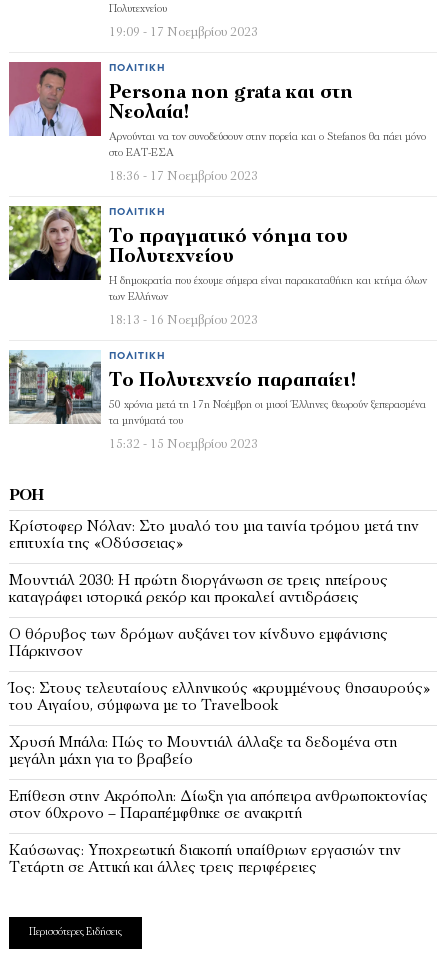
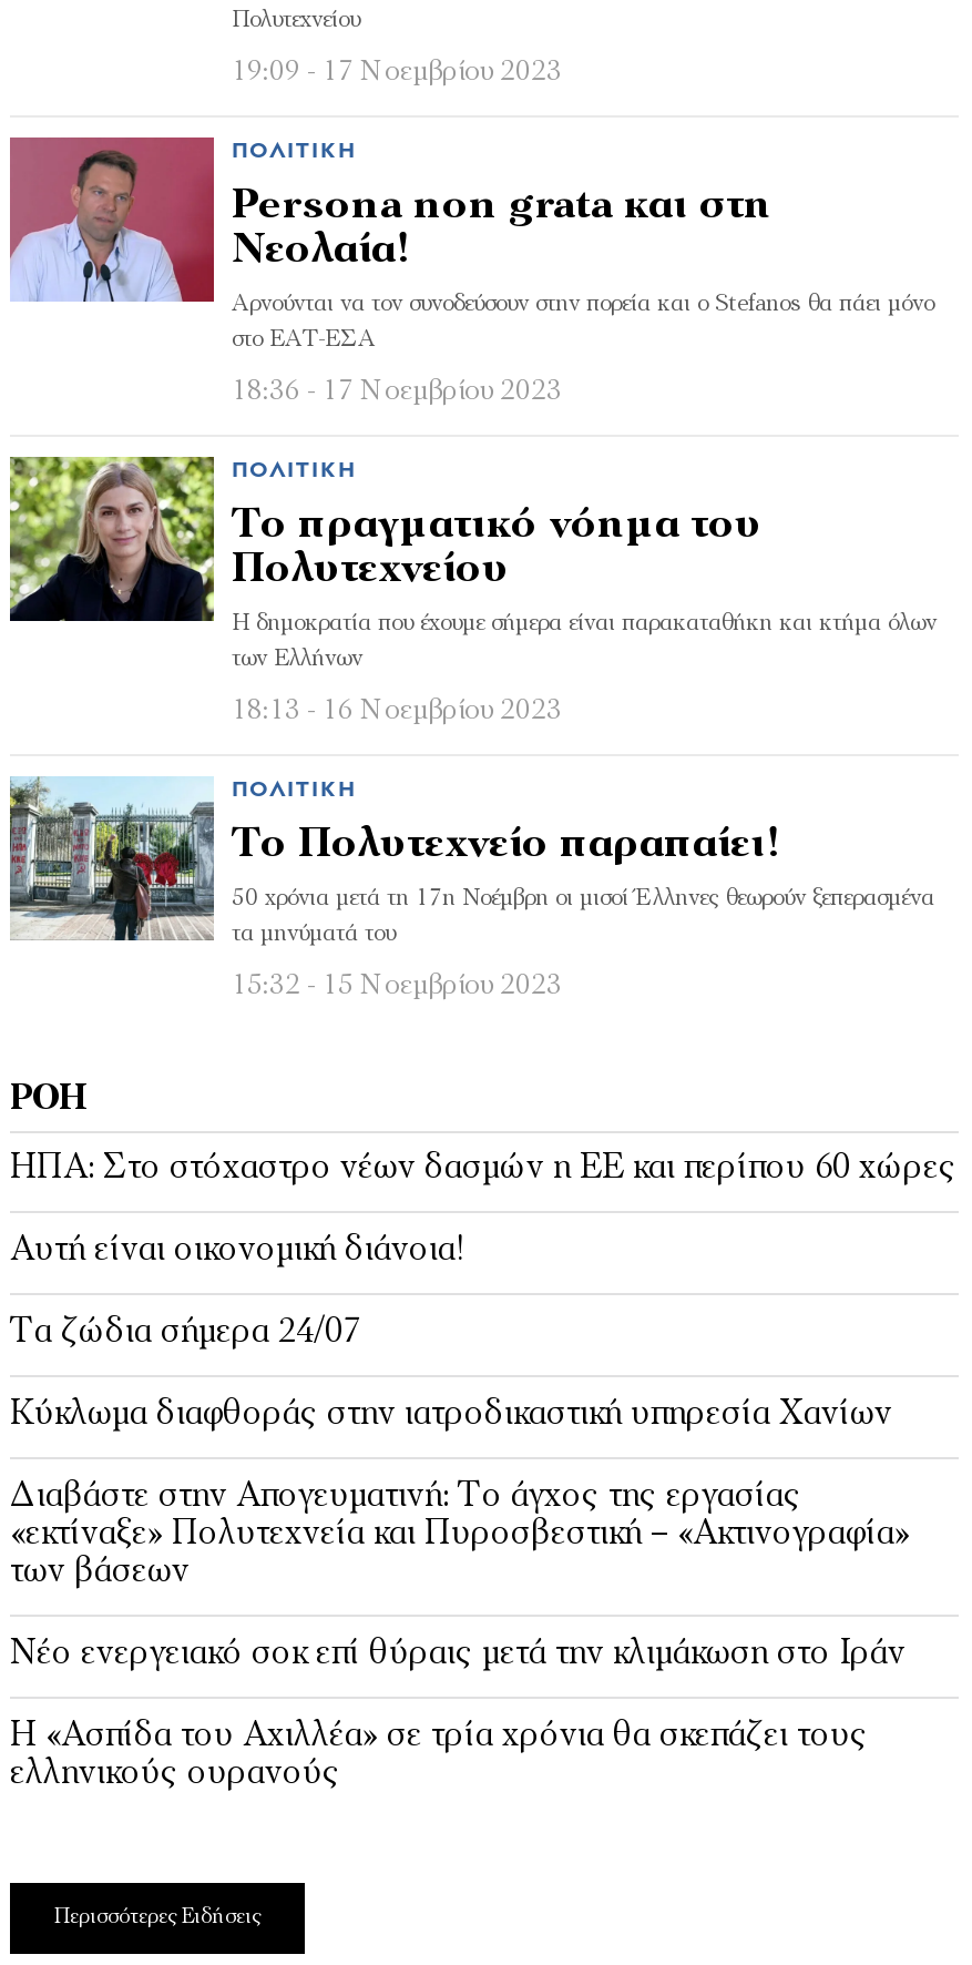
- Κρίστοφερ Νόλαν: Στο μυαλό του μια ταινία τρόμου μετά την
- επιτυχία της «Οδύσσειας»
+ ΗΠΑ: Στο στόχαστρο νέων δασμών η ΕΕ και περίπου 60 χώρες

- Μουντιάλ 2030: Η πρώτη διοργάνωση σε τρεις ηπείρους
- καταγράφει ιστορικά ρεκόρ και προκαλεί αντιδράσεις
+ Αυτή είναι οικονομική διάνοια!

- Ο θόρυβος των δρόμων αυξάνει τον κίνδυνο εμφάνισης
- Πάρκινσον
+ Τα ζώδια σήμερα 24/07

- Ίος: Στους τελευταίους ελληνικούς «κρυμμένους θησαυρούς»
- του Αιγαίου, σύμφωνα με το Travelbook
+ Κύκλωμα διαφθοράς στην ιατροδικαστική υπηρεσία Χανίων

- Χρυσή Μπάλα: Πώς το Μουντιάλ άλλαξε τα δεδομένα στη
- μεγάλη μάχη για το βραβείο
+ Διαβάστε στην Απογευματινή: Το άγχος της εργασίας
+ «εκτίναξε» Πολυτεχνεία και Πυροσβεστική – «Ακτινογραφία»
+ των βάσεων

- Επίθεση στην Ακρόπολη: Δίωξη για απόπειρα ανθρωποκτονίας
- στον 60χρονο – Παραπέμφθηκε σε ανακριτή
+ Νέο ενεργειακό σοκ επί θύραις μετά την κλιμάκωση στο Ιράν

- Καύσωνας: Υποχρεωτική διακοπή υπαίθριων εργασιών την
- Τετάρτη σε Αττική και άλλες τρεις περιφέρειες
+ Η «Ασπίδα του Αχιλλέα» σε τρία χρόνια θα σκεπάζει τους
+ ελληνικούς ουρανούς
